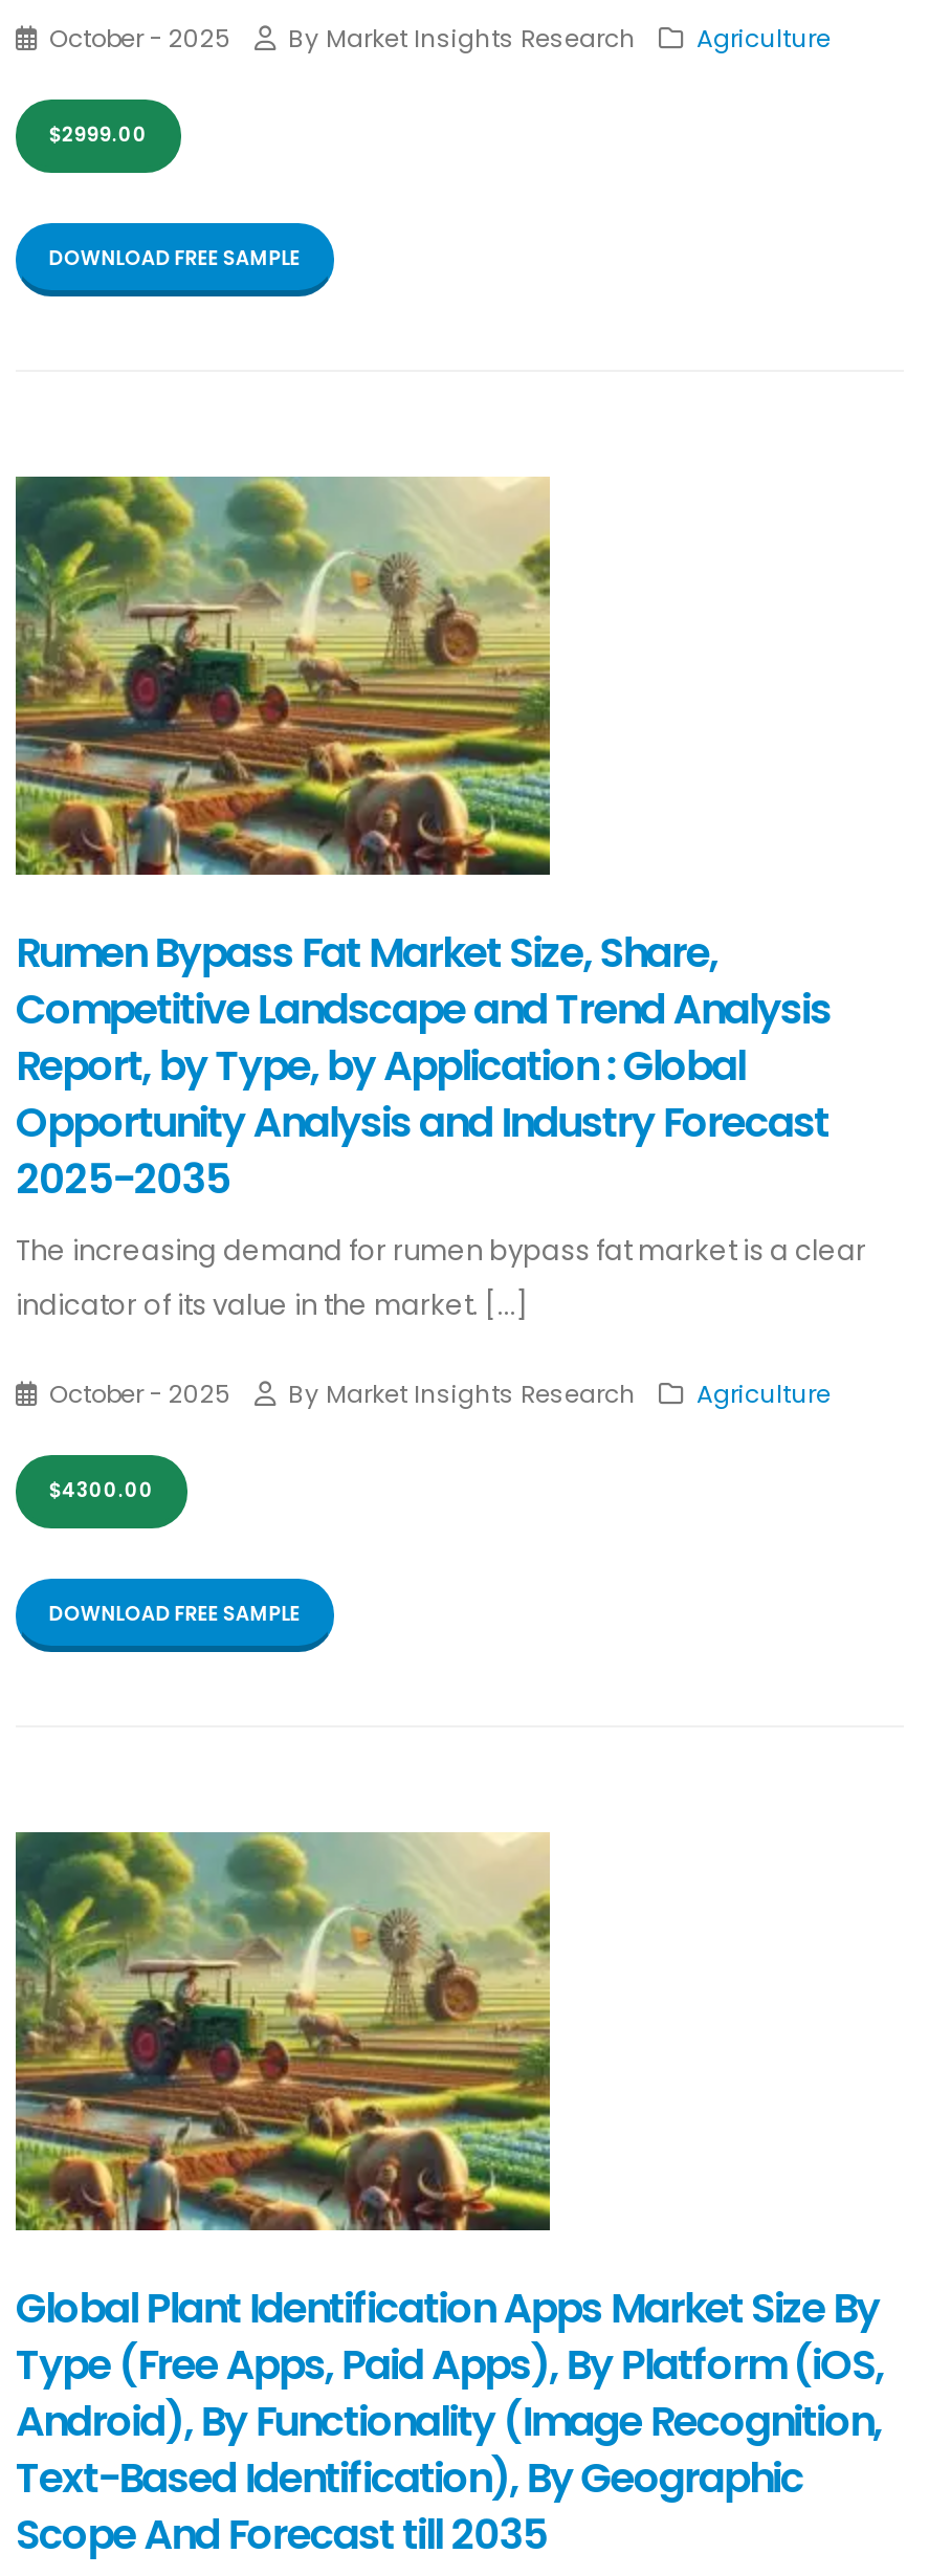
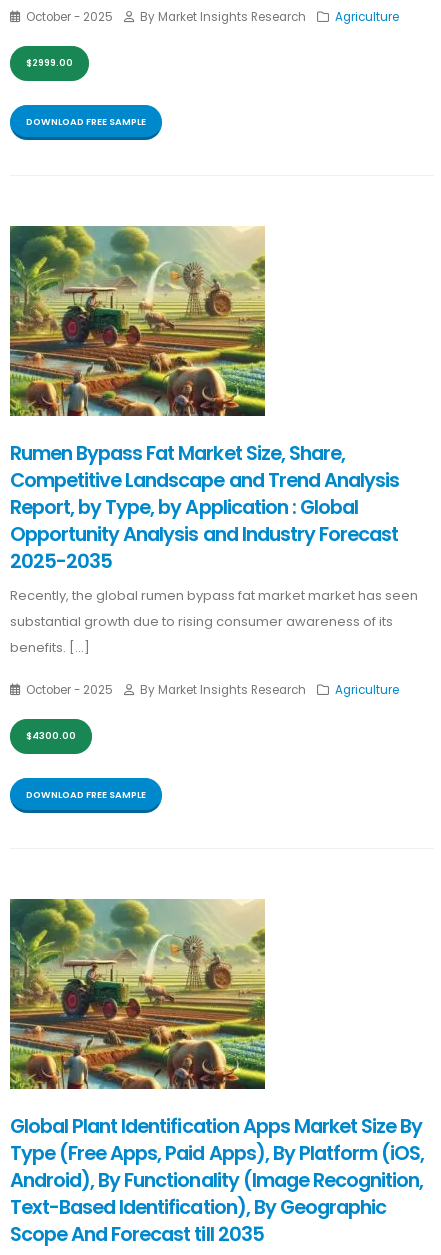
- The increasing demand for rumen bypass fat market is a clear
- indicator of its value in the market. [...]
+ Recently, the global rumen bypass fat market market has seen
+ substantial growth due to rising consumer awareness of its
+ benefits. [...]
